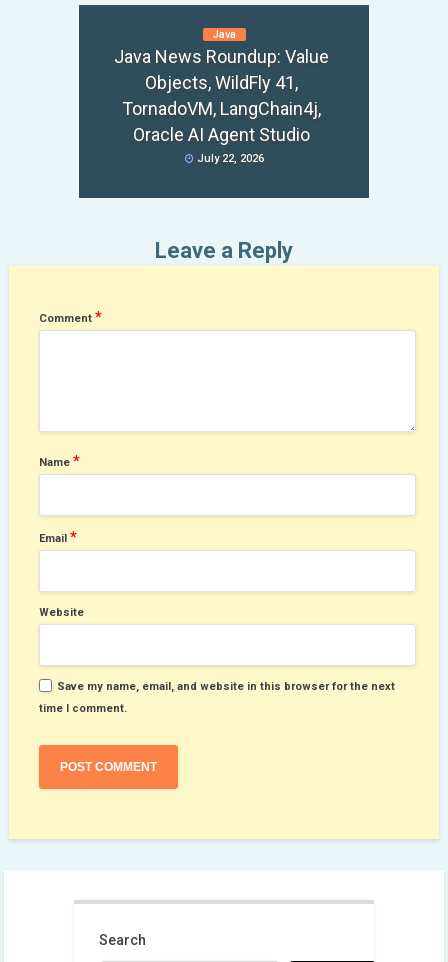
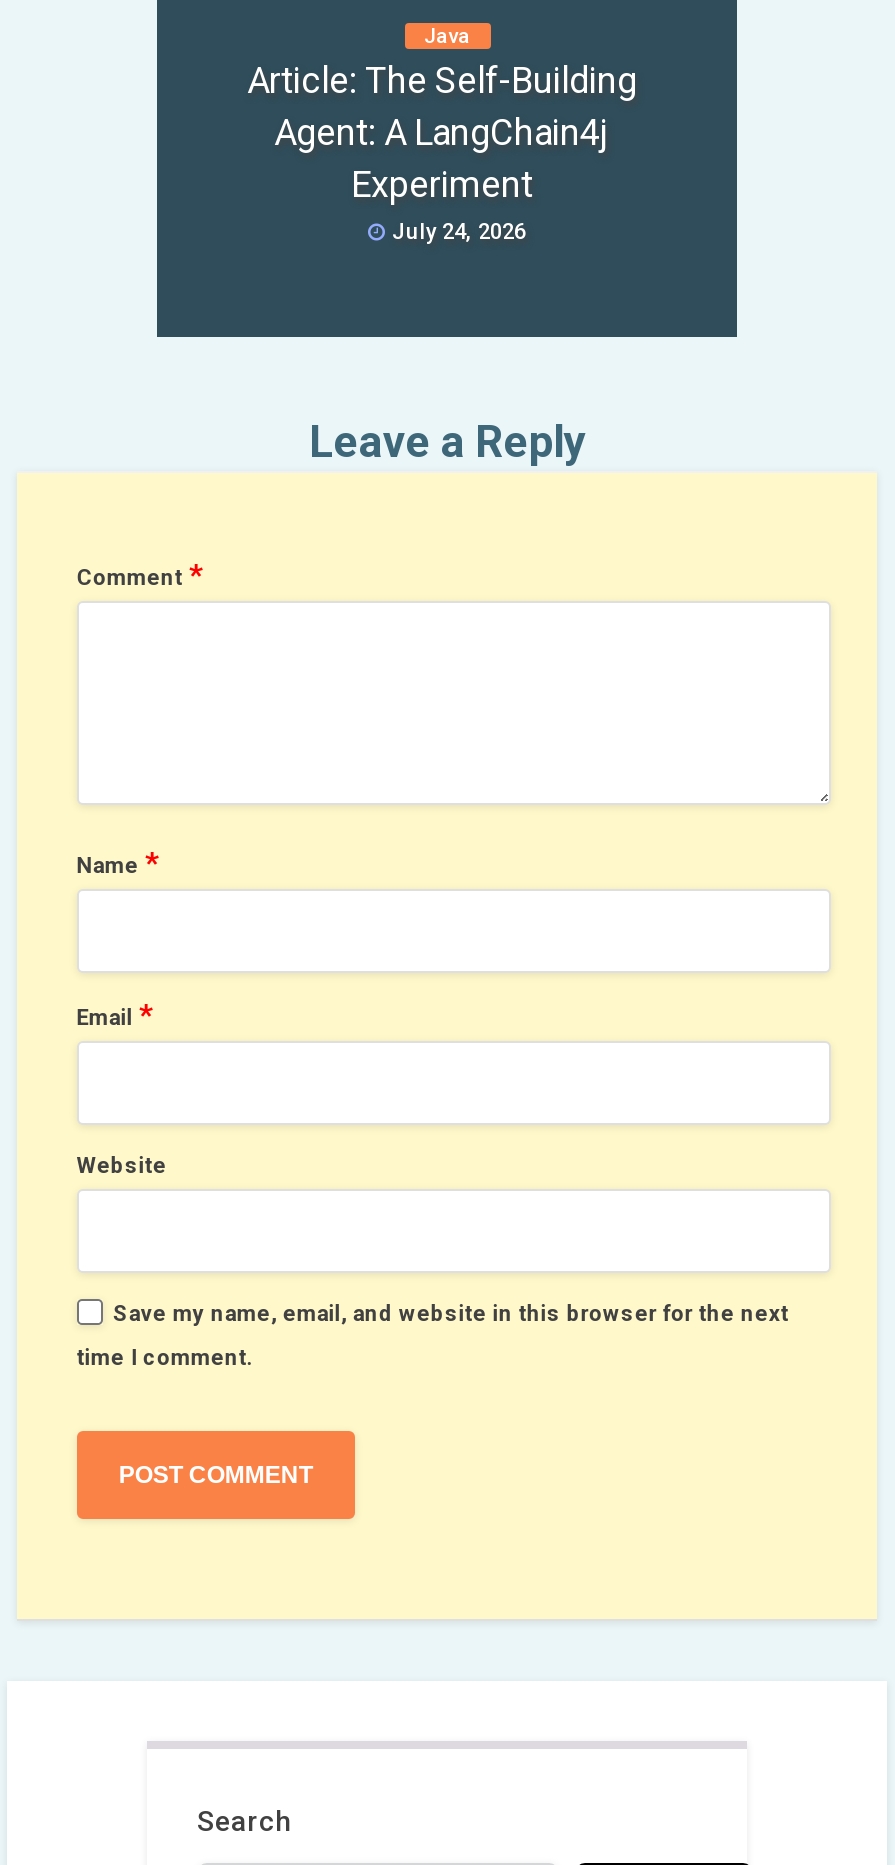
- Java News Roundup: Value
- Objects, WildFly 41,
- TornadoVM, LangChain4j,
- Oracle AI Agent Studio
- July 22, 2026
+ Article: The Self-Building
+ Agent: A LangChain4j
+ Experiment
+ July 24, 2026
